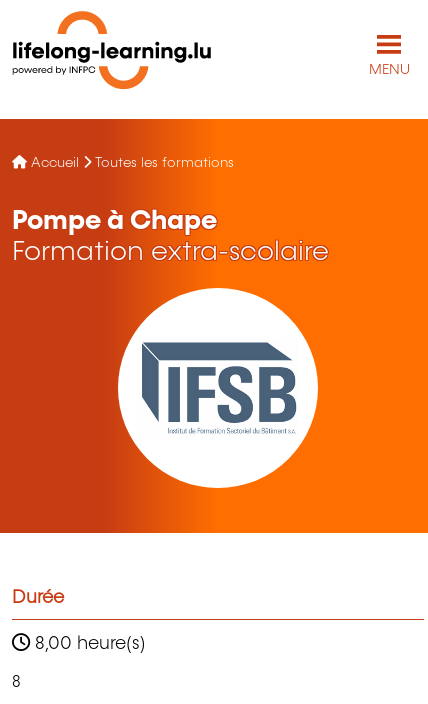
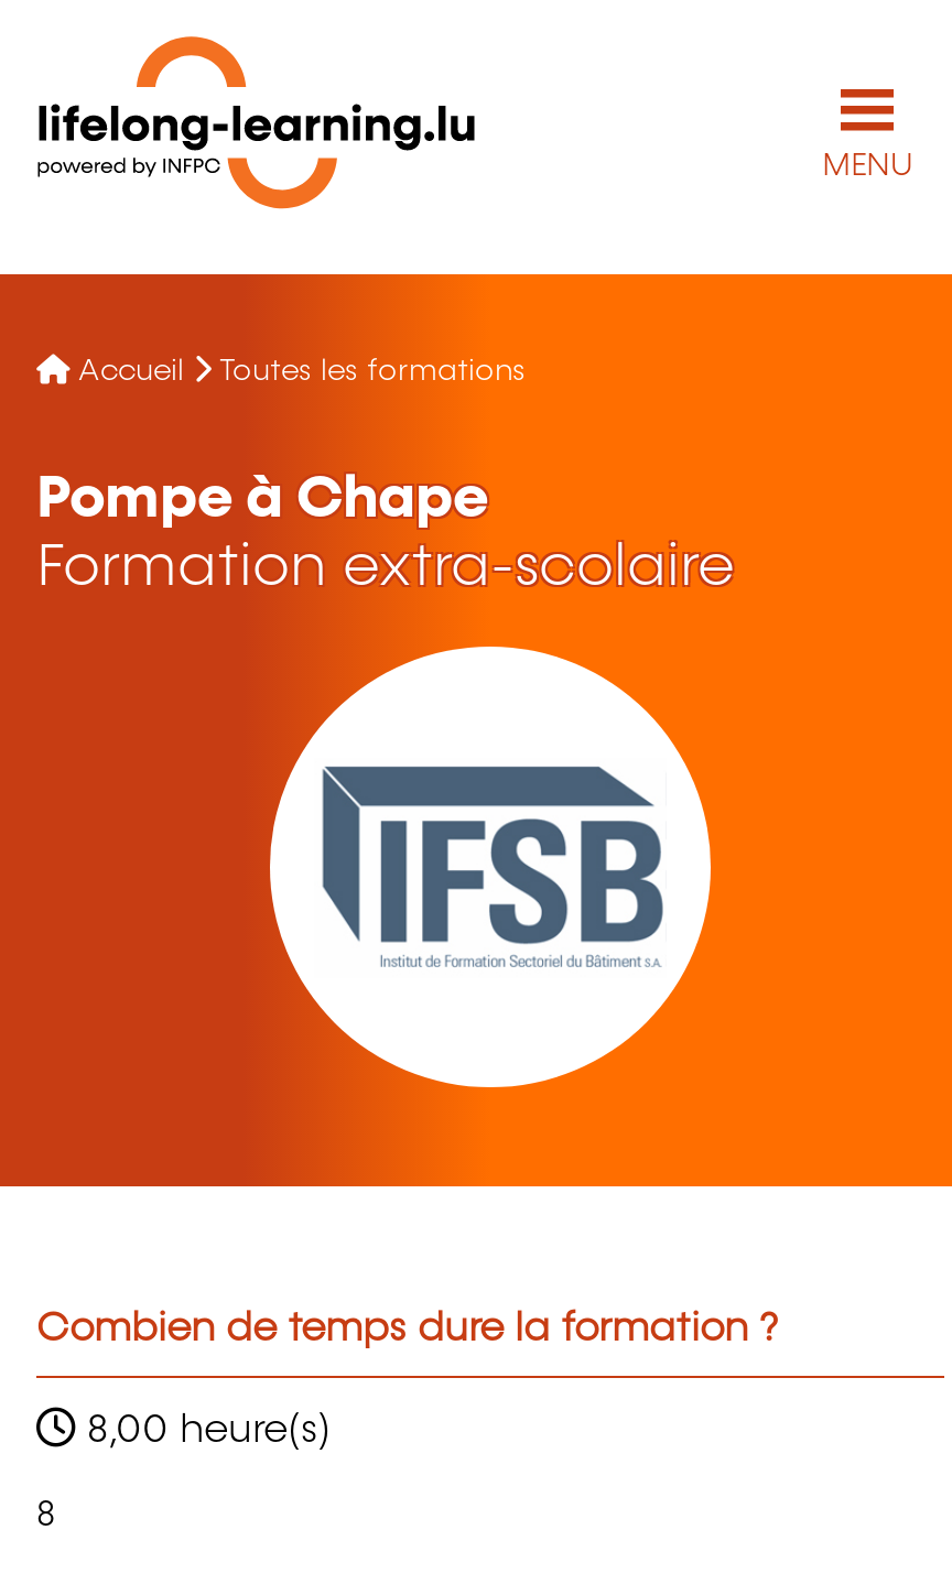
- Durée
+ Combien de temps dure la formation ?
